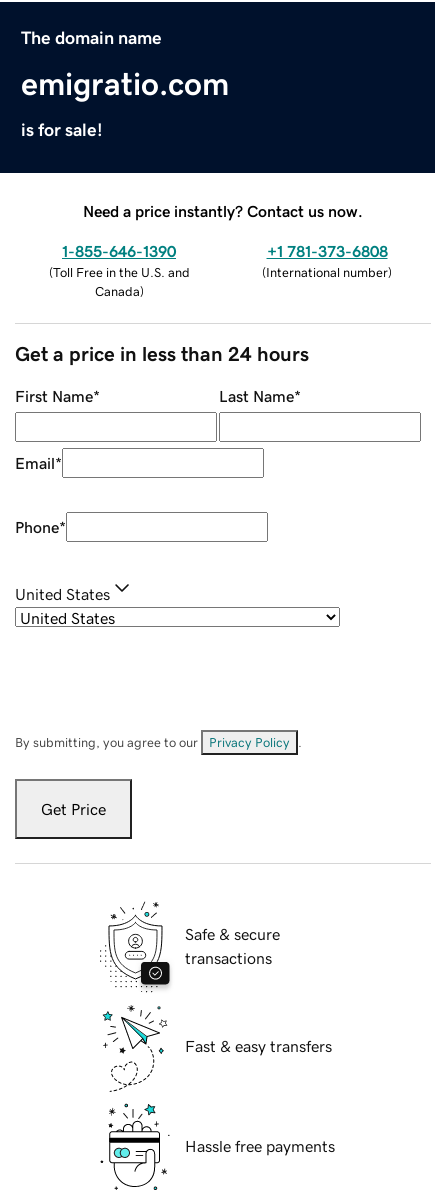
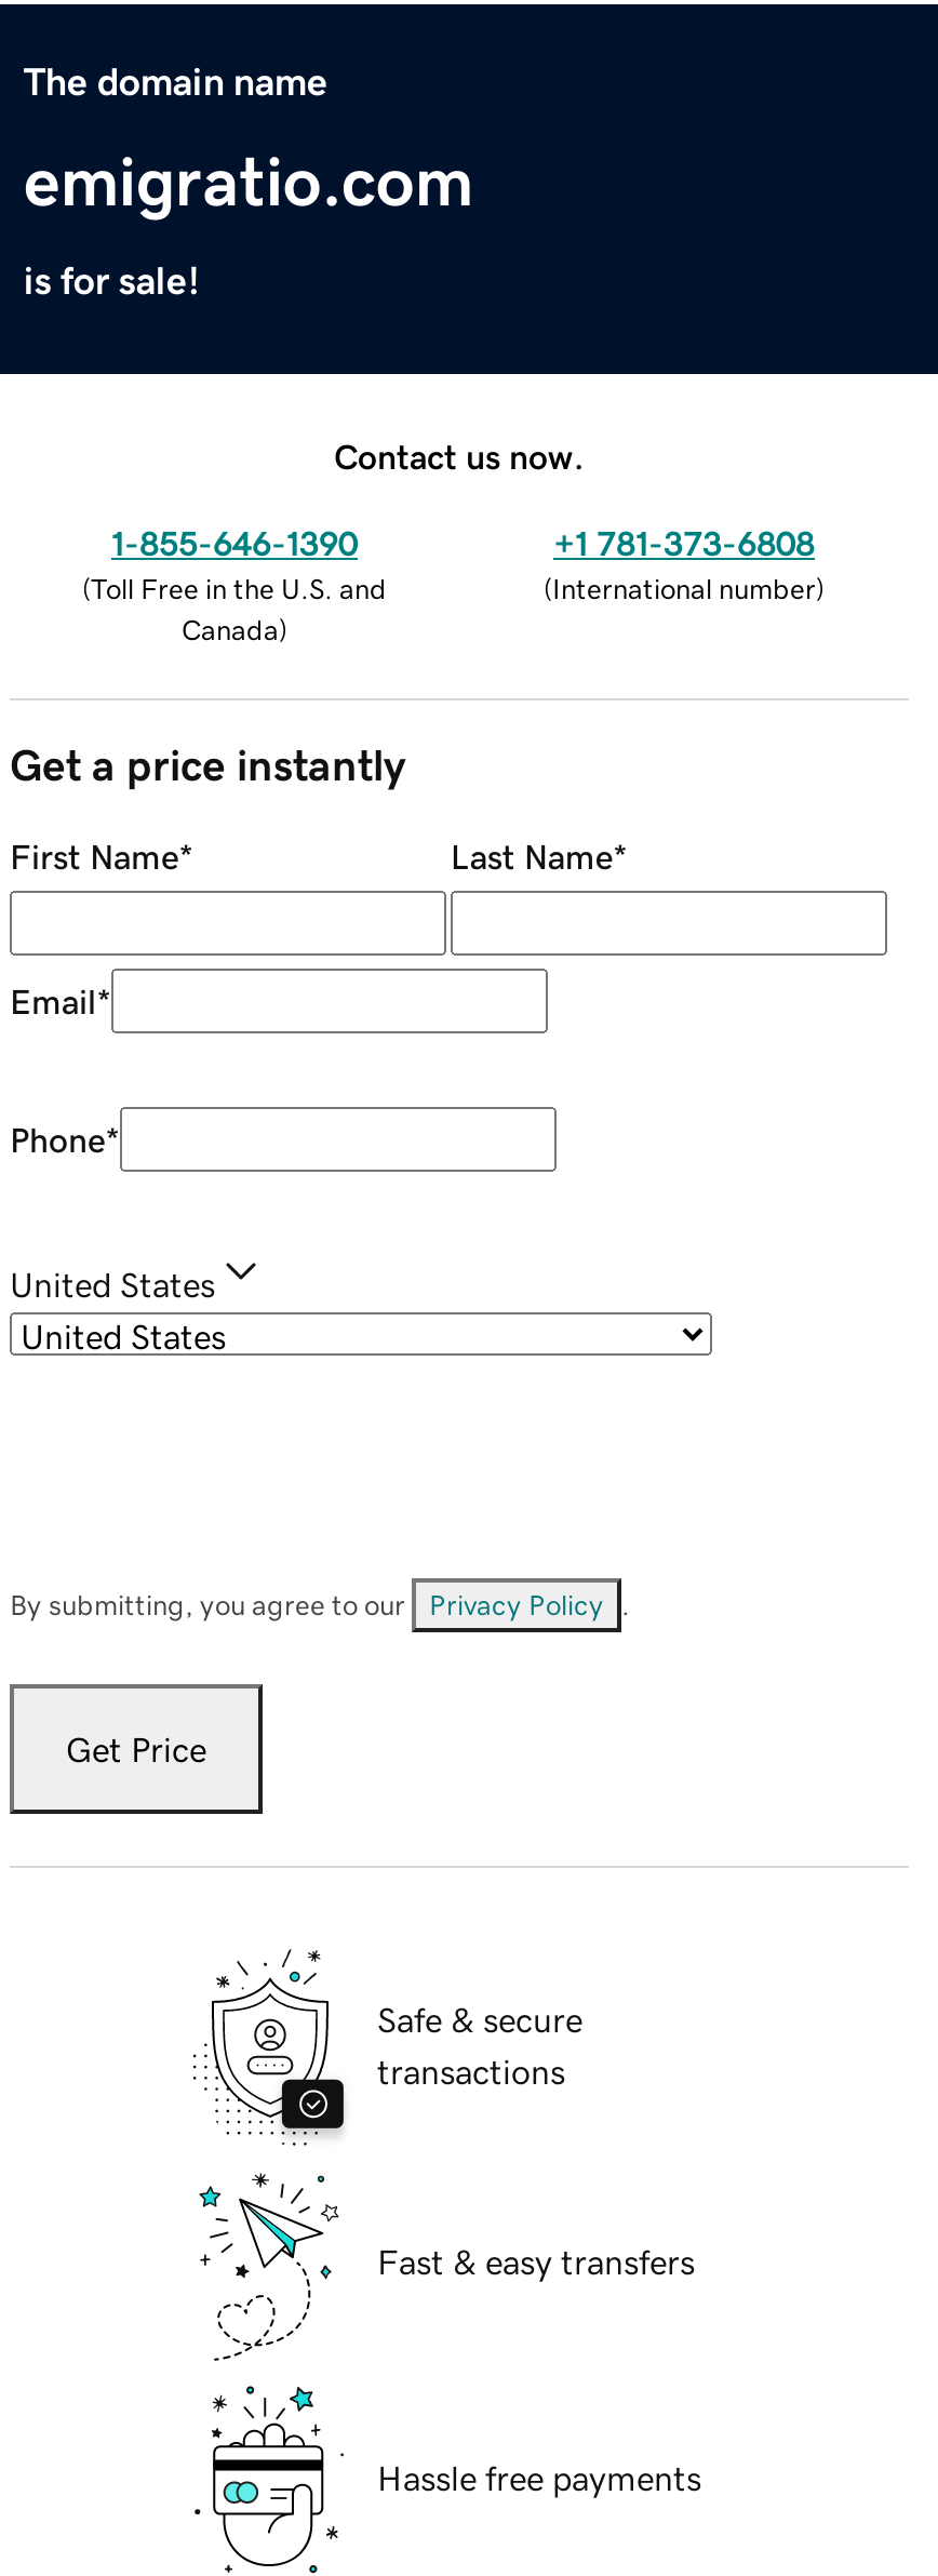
- Need a price instantly? Contact us now.
+ Contact us now.

- Get a price in less than 24 hours
+ Get a price instantly
